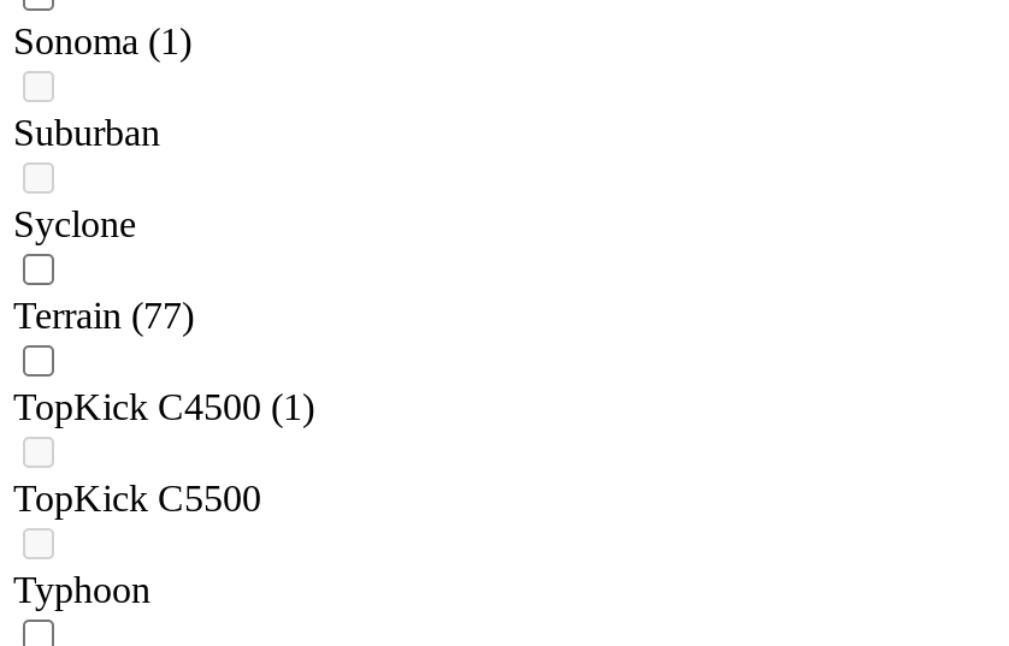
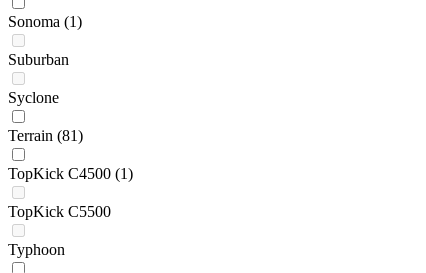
- Terrain (77)
+ Terrain (81)
